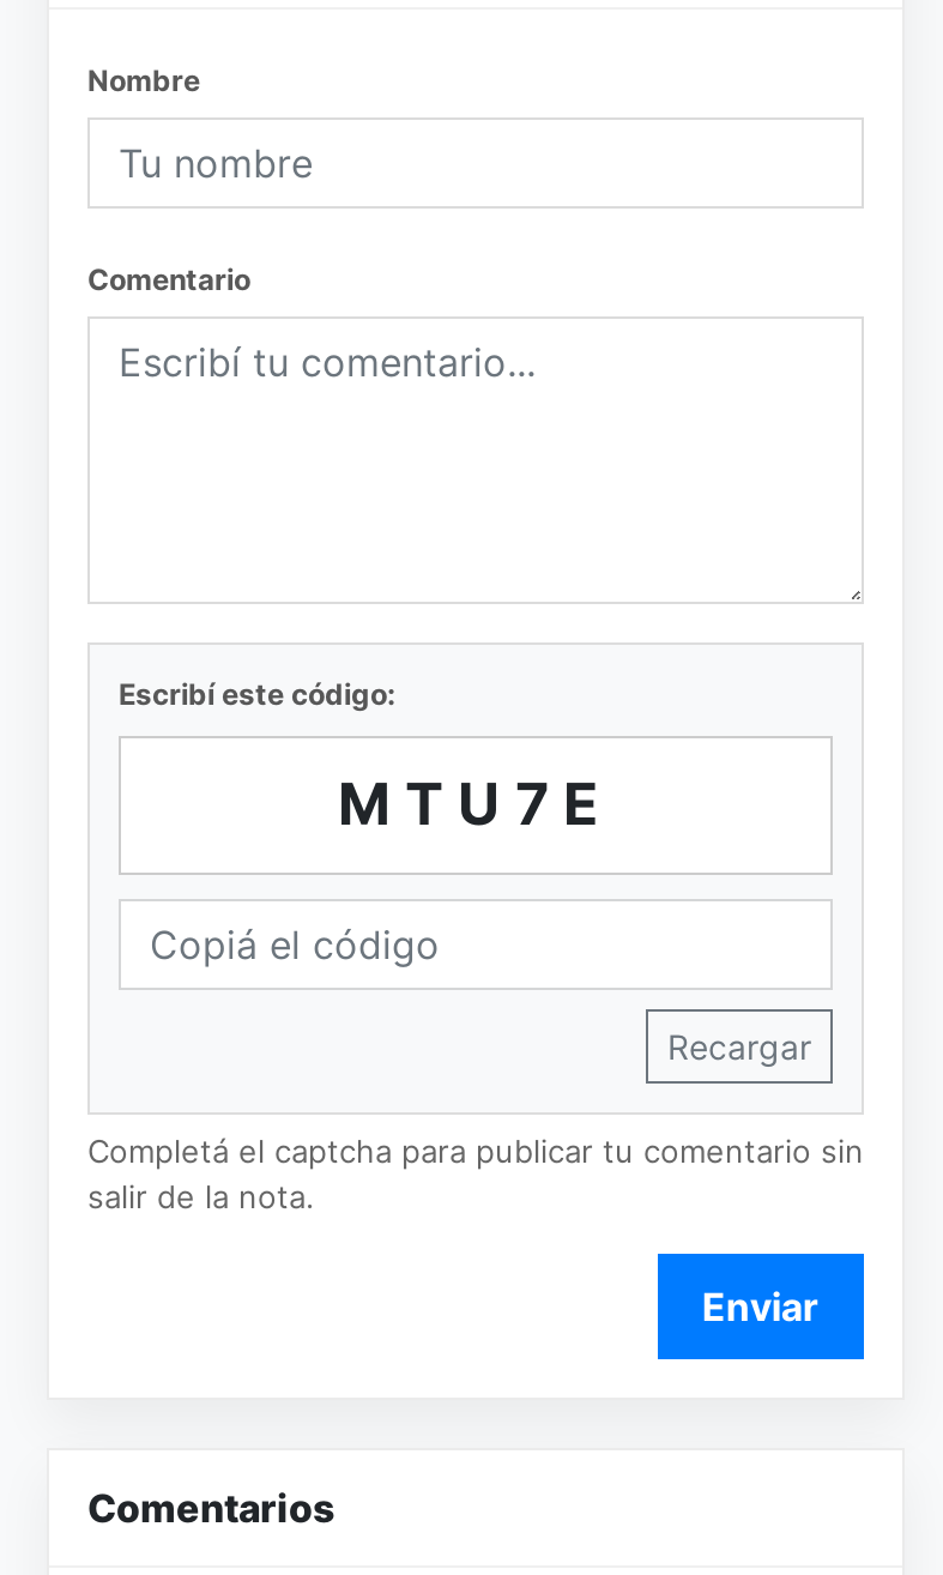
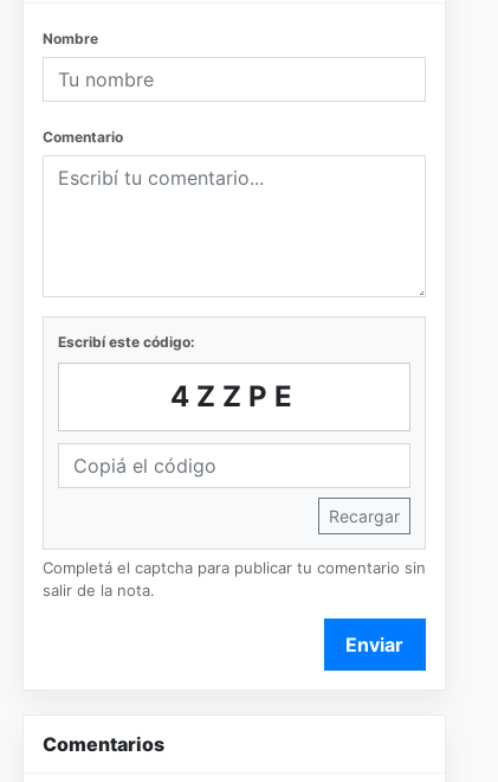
- MTU7E
+ 4ZZPE
